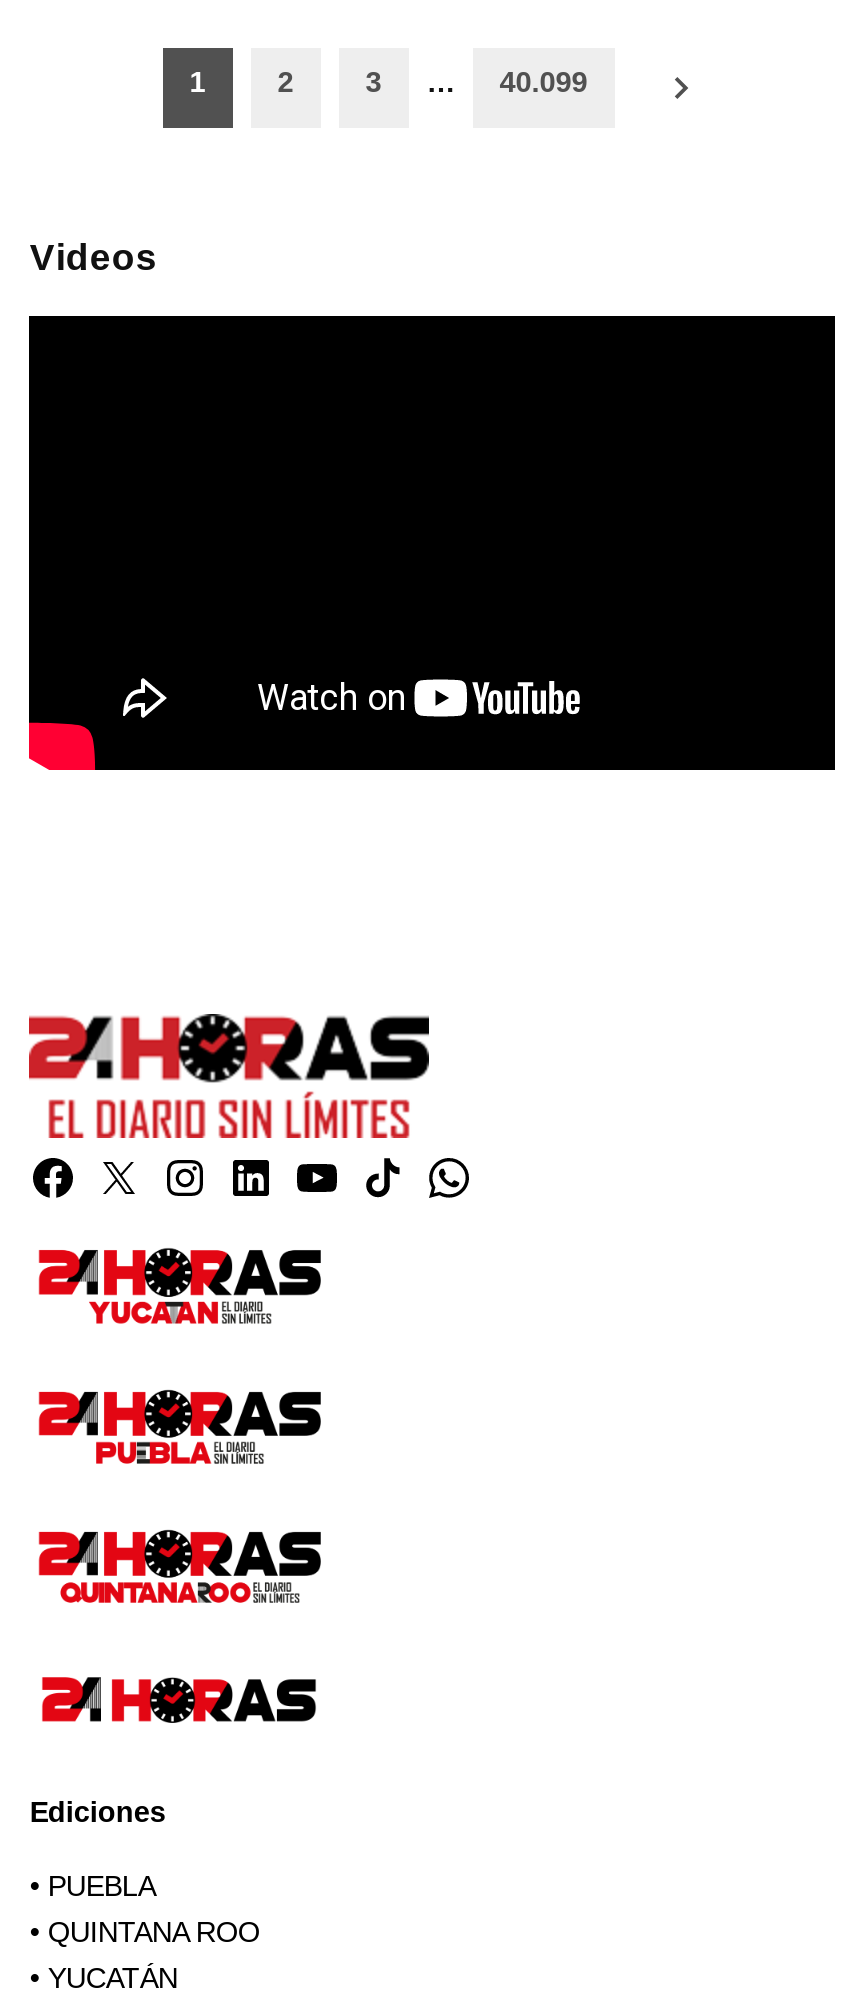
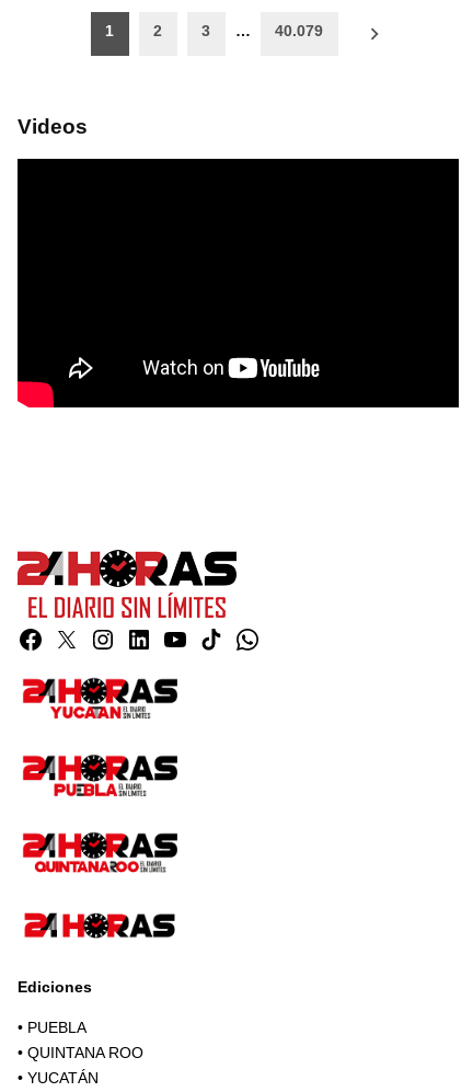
- 40.099
+ 40.079
